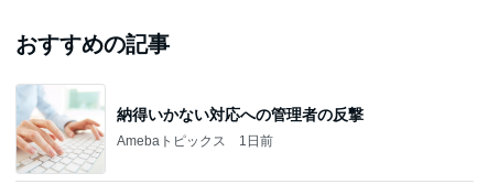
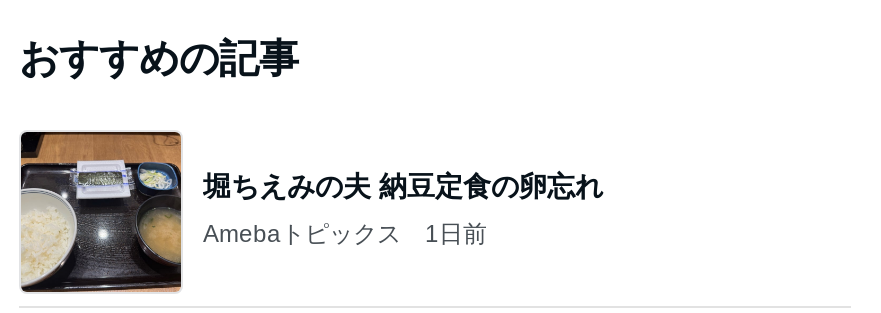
- [image]
- 納得いかない対応への管理者の反撃
+ [image]
+ 堀ちえみの夫 納豆定食の卵忘れ
